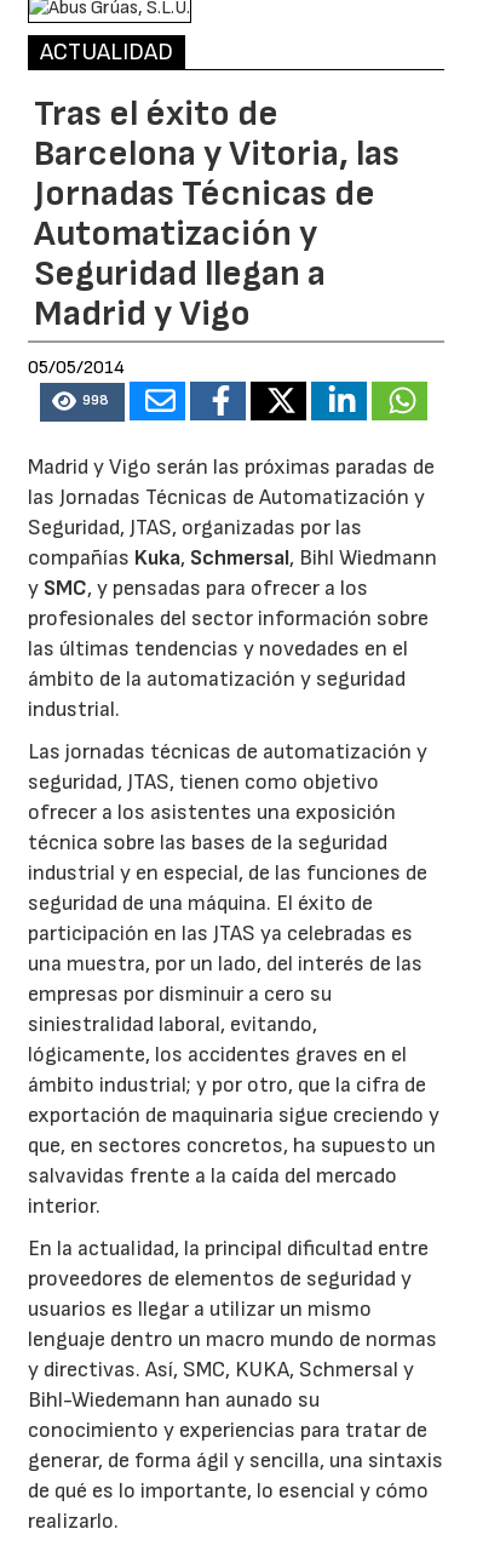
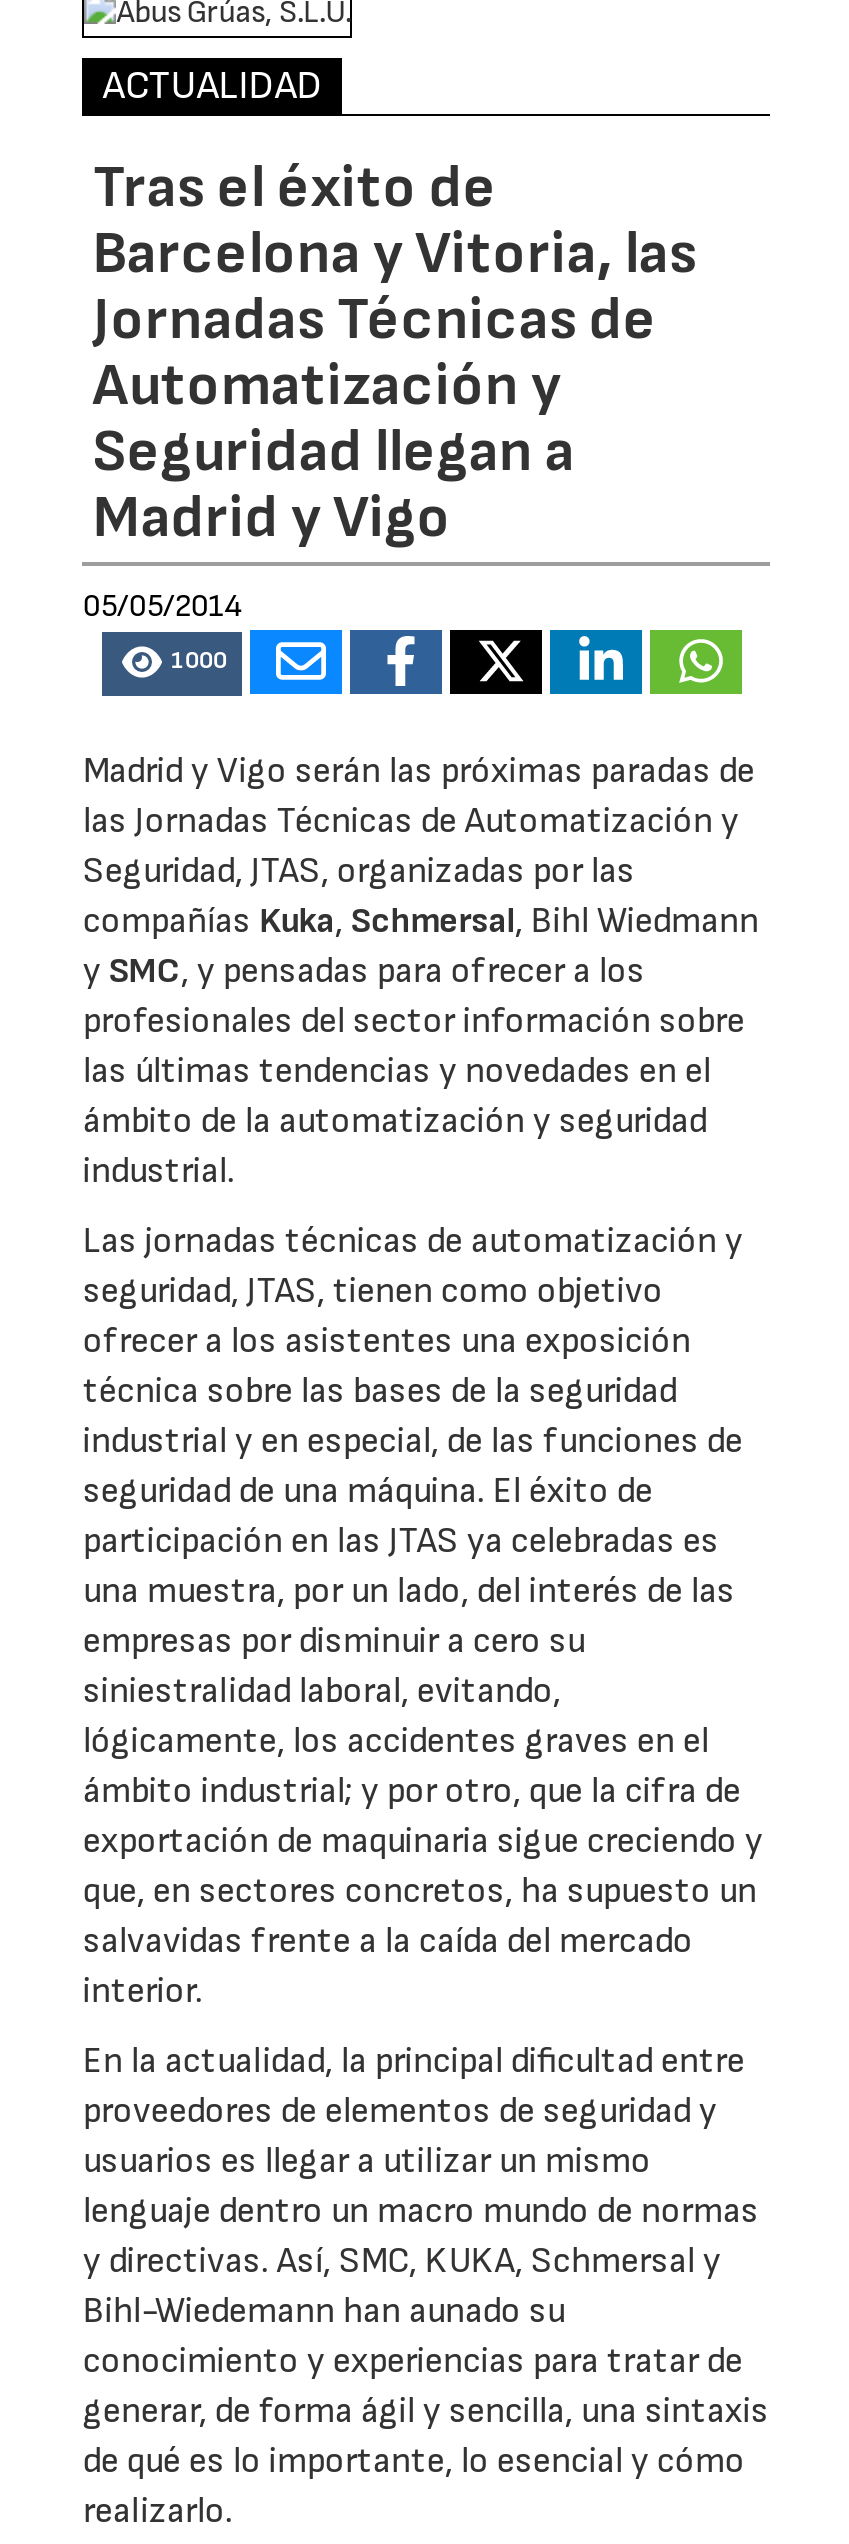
- 998
+ 1000
